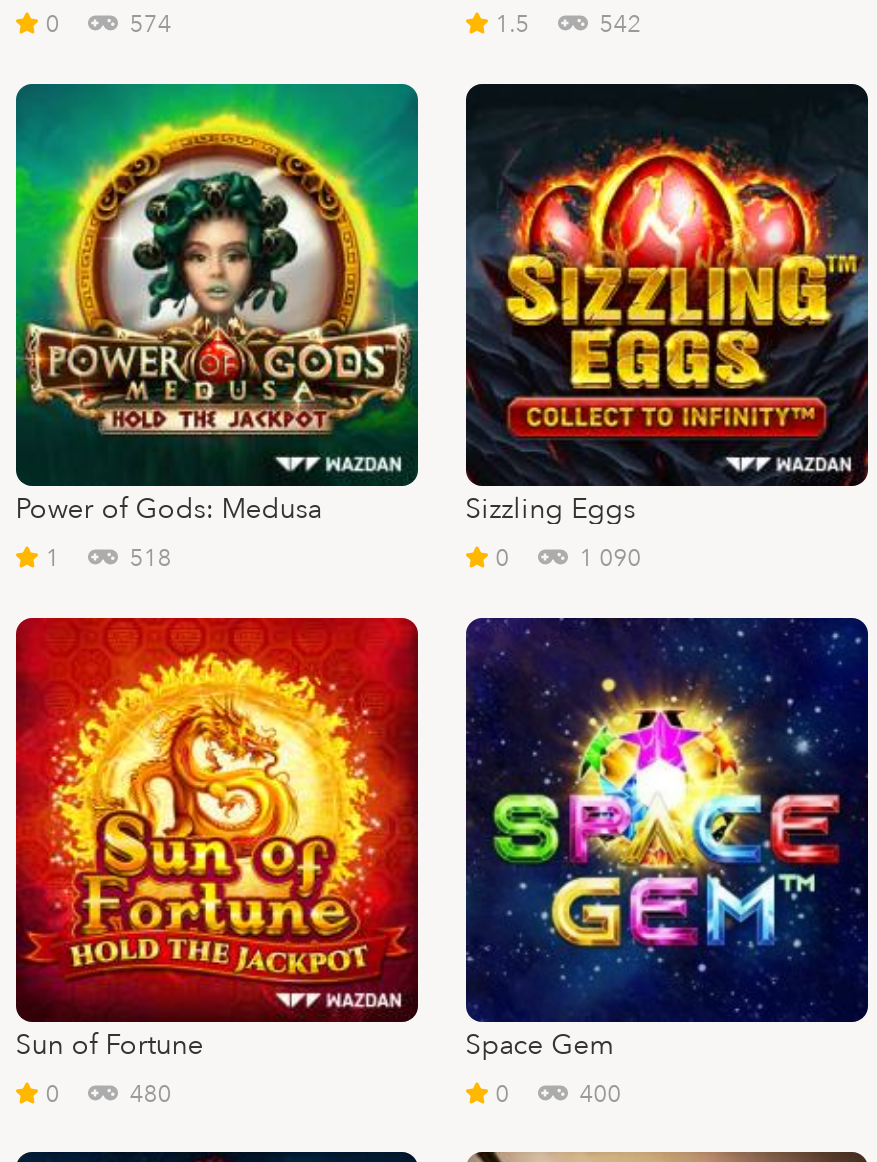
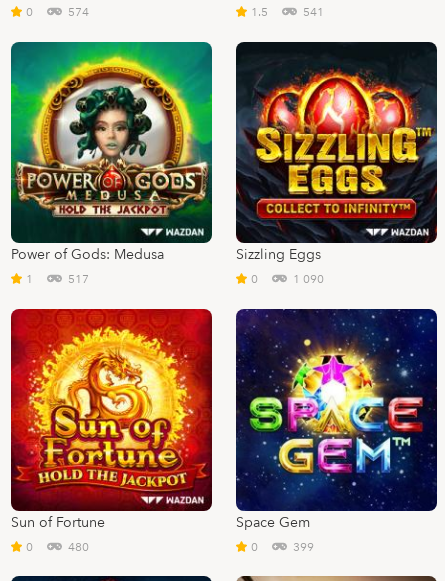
- 542
+ 541

- 518
+ 517

- 400
+ 399
